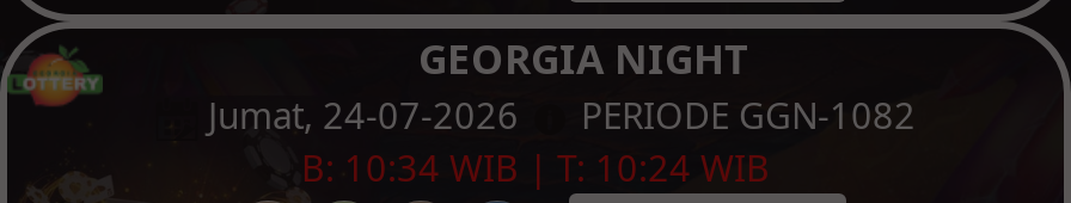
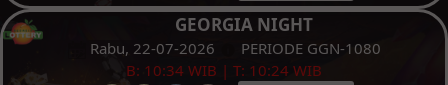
- Jumat, 24-07-2026
- PERIODE GGN-1082
+ Rabu, 22-07-2026
+ PERIODE GGN-1080
